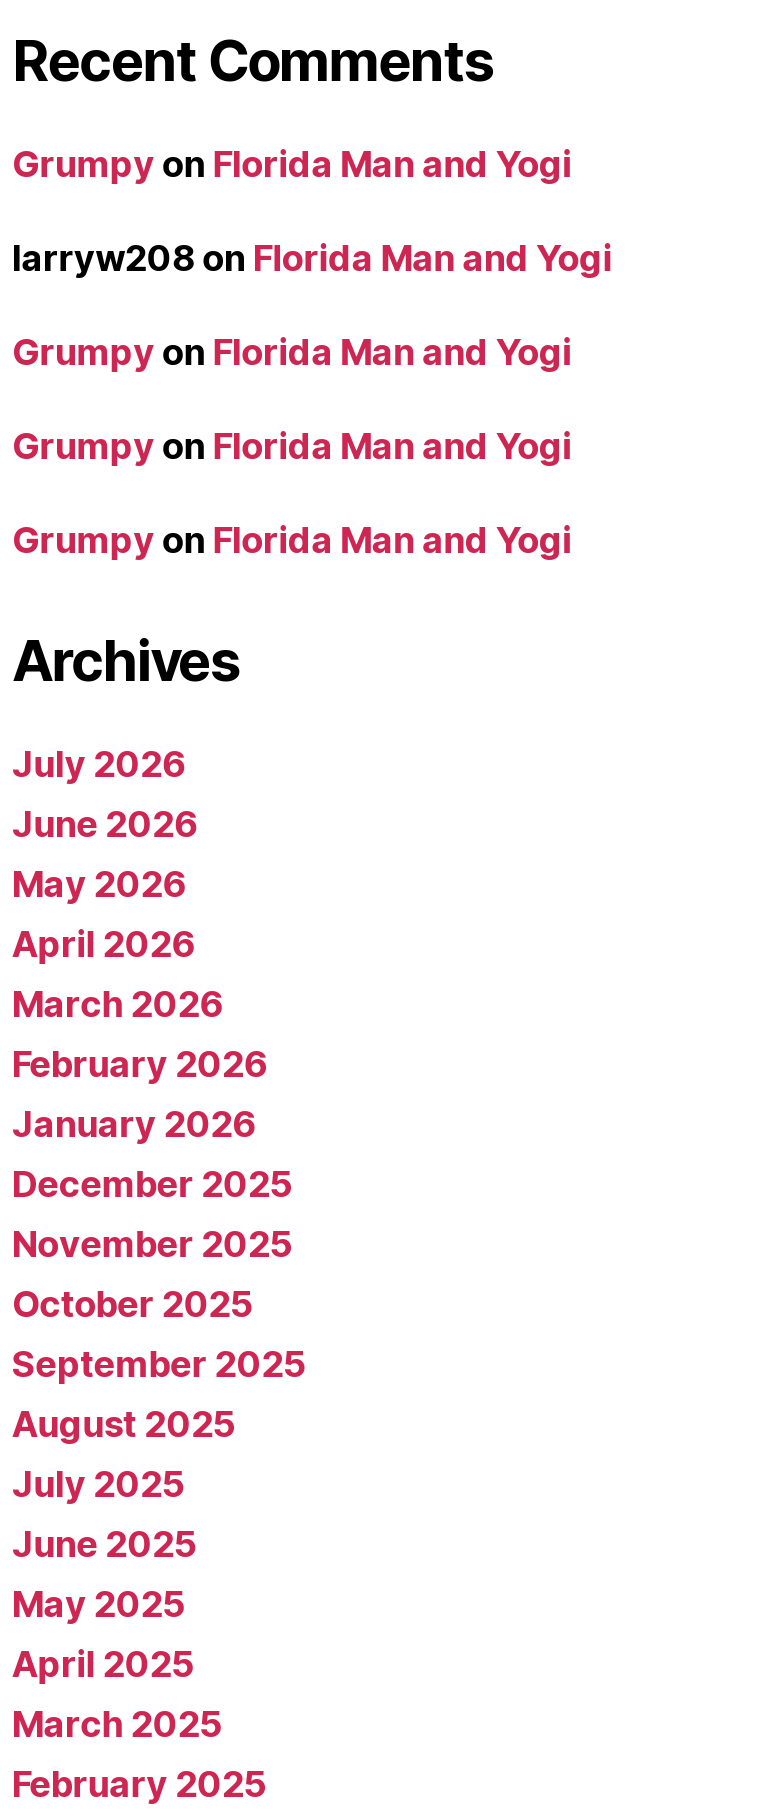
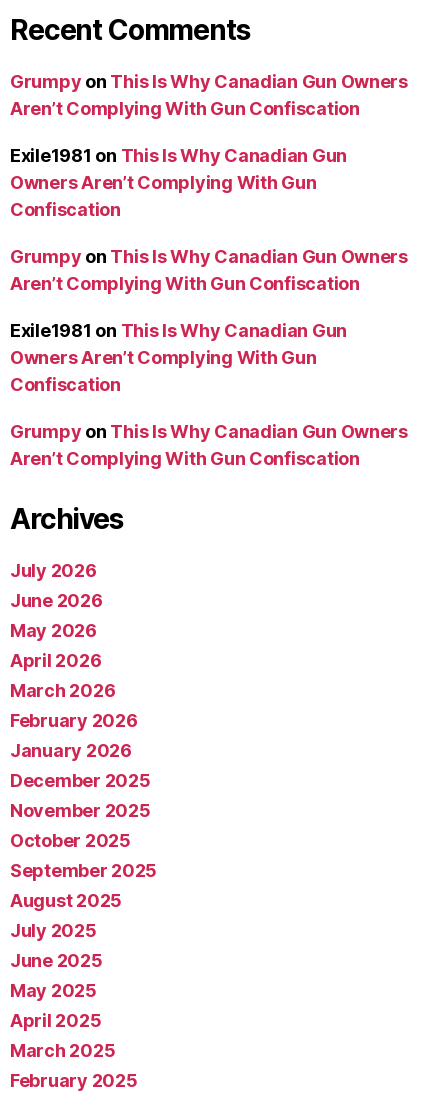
- Grumpy on Florida Man and Yogi
+ Grumpy on This Is Why Canadian Gun Owners
+ Aren’t Complying With Gun Confiscation

- larryw208 on Florida Man and Yogi
+ Exile1981 on This Is Why Canadian Gun
+ Owners Aren’t Complying With Gun
+ Confiscation

- Grumpy on Florida Man and Yogi
+ Grumpy on This Is Why Canadian Gun Owners
+ Aren’t Complying With Gun Confiscation

- Grumpy on Florida Man and Yogi
+ Exile1981 on This Is Why Canadian Gun
+ Owners Aren’t Complying With Gun
+ Confiscation

- Grumpy on Florida Man and Yogi
+ Grumpy on This Is Why Canadian Gun Owners
+ Aren’t Complying With Gun Confiscation
